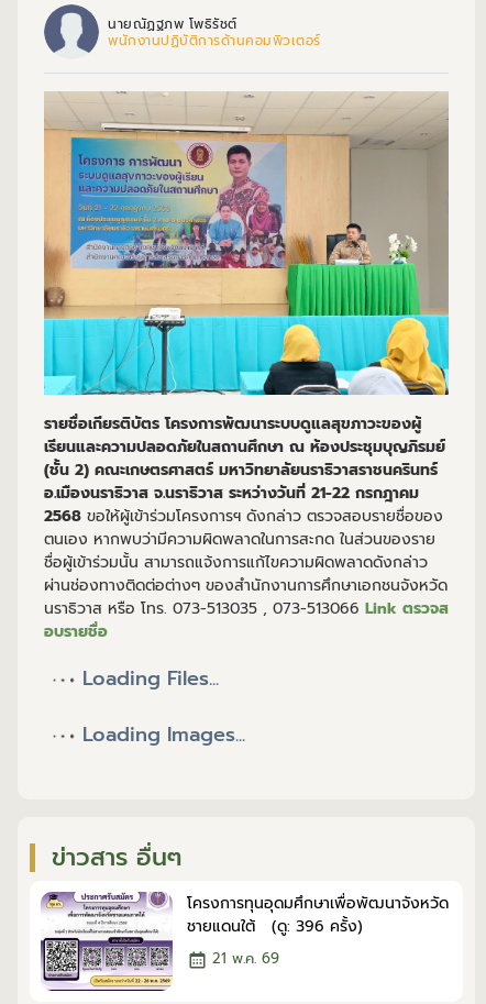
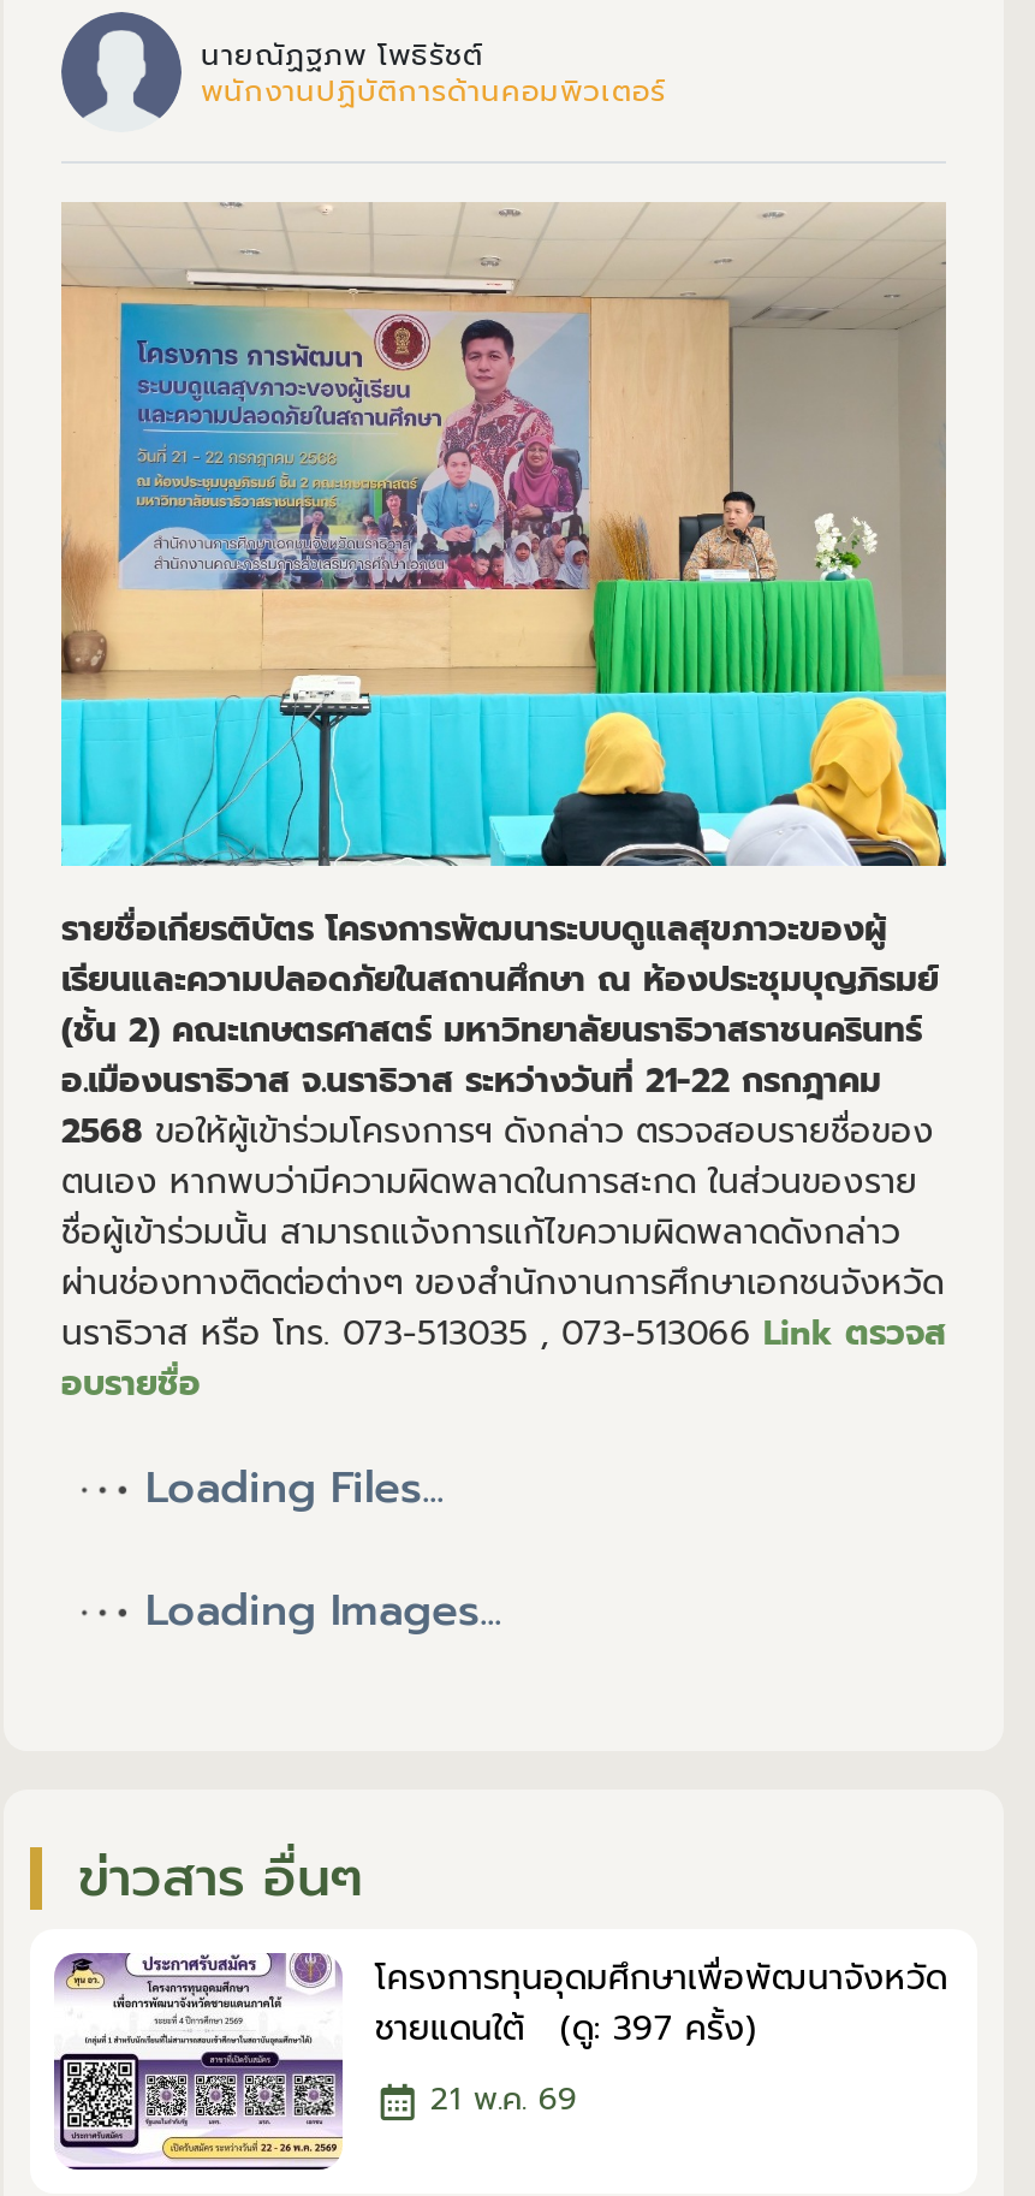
- ชายแดนใต้ (ดู: 396 ครั้ง)
+ ชายแดนใต้ (ดู: 397 ครั้ง)
